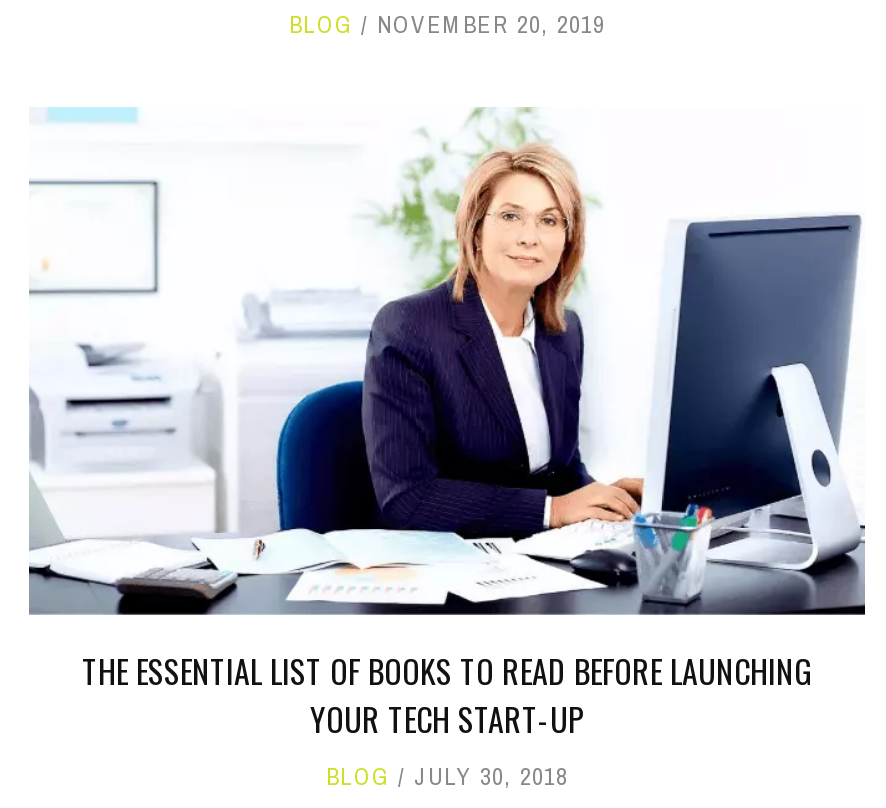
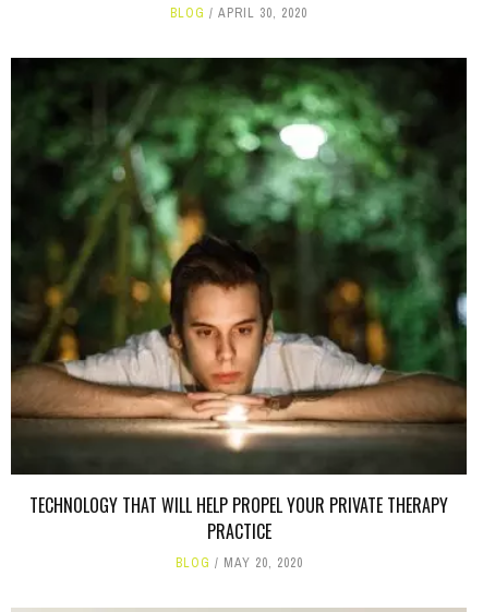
- BLOG NOVEMBER 20, 2019
+ BLOG APRIL 30, 2020

- [image]
- THE ESSENTIAL LIST OF BOOKS TO READ BEFORE LAUNCHING
- YOUR TECH START-UP
+ [image]
+ TECHNOLOGY THAT WILL HELP PROPEL YOUR PRIVATE THERAPY
+ PRACTICE

- BLOG JULY 30, 2018
+ BLOG MAY 20, 2020
